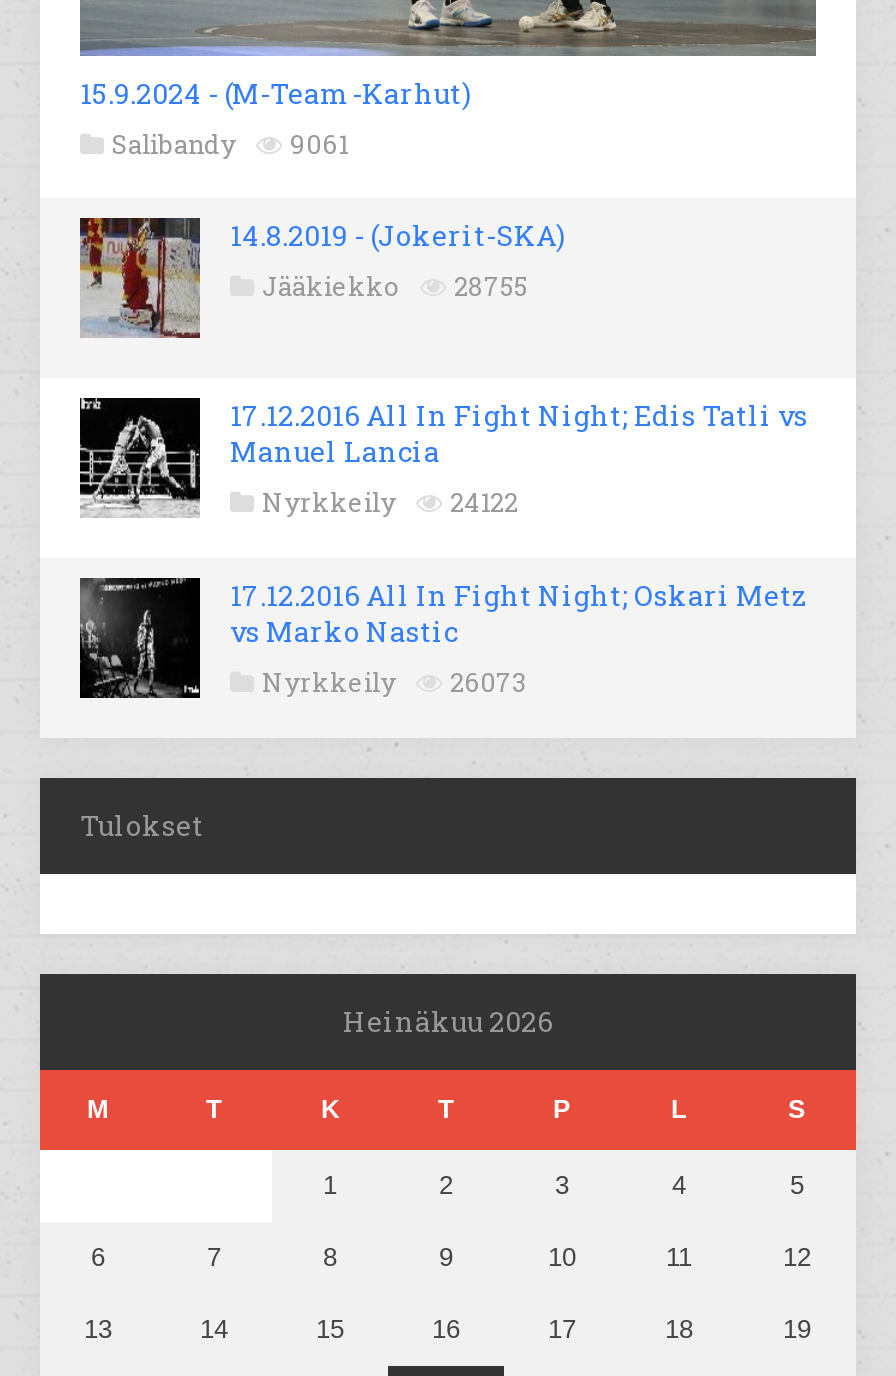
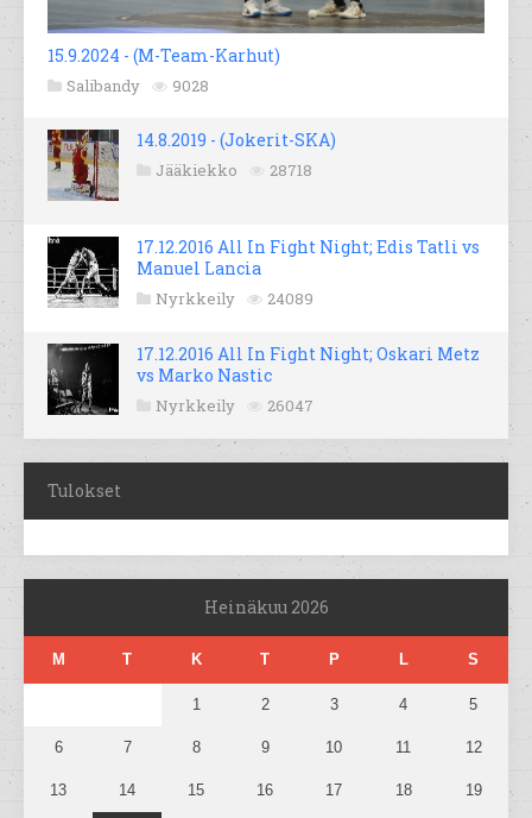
- Salibandy 9061
+ Salibandy 9028

- Jääkiekko 28755
+ Jääkiekko 28718

- Nyrkkeily 24122
+ Nyrkkeily 24089

- Nyrkkeily 26073
+ Nyrkkeily 26047
